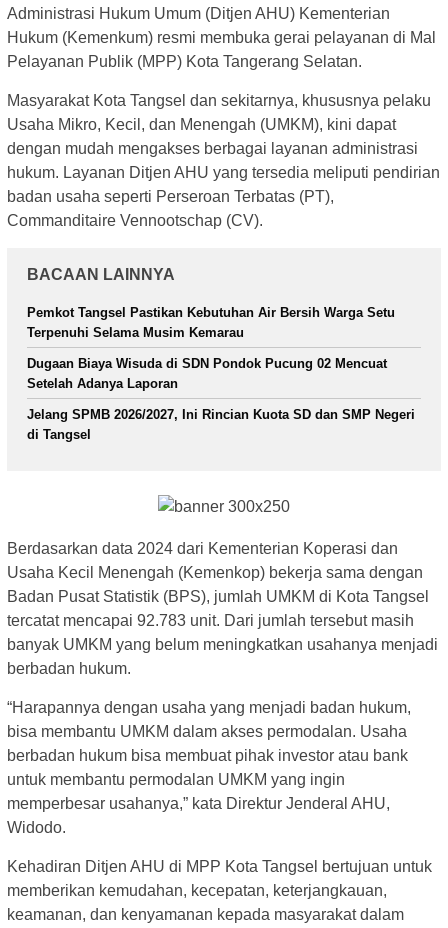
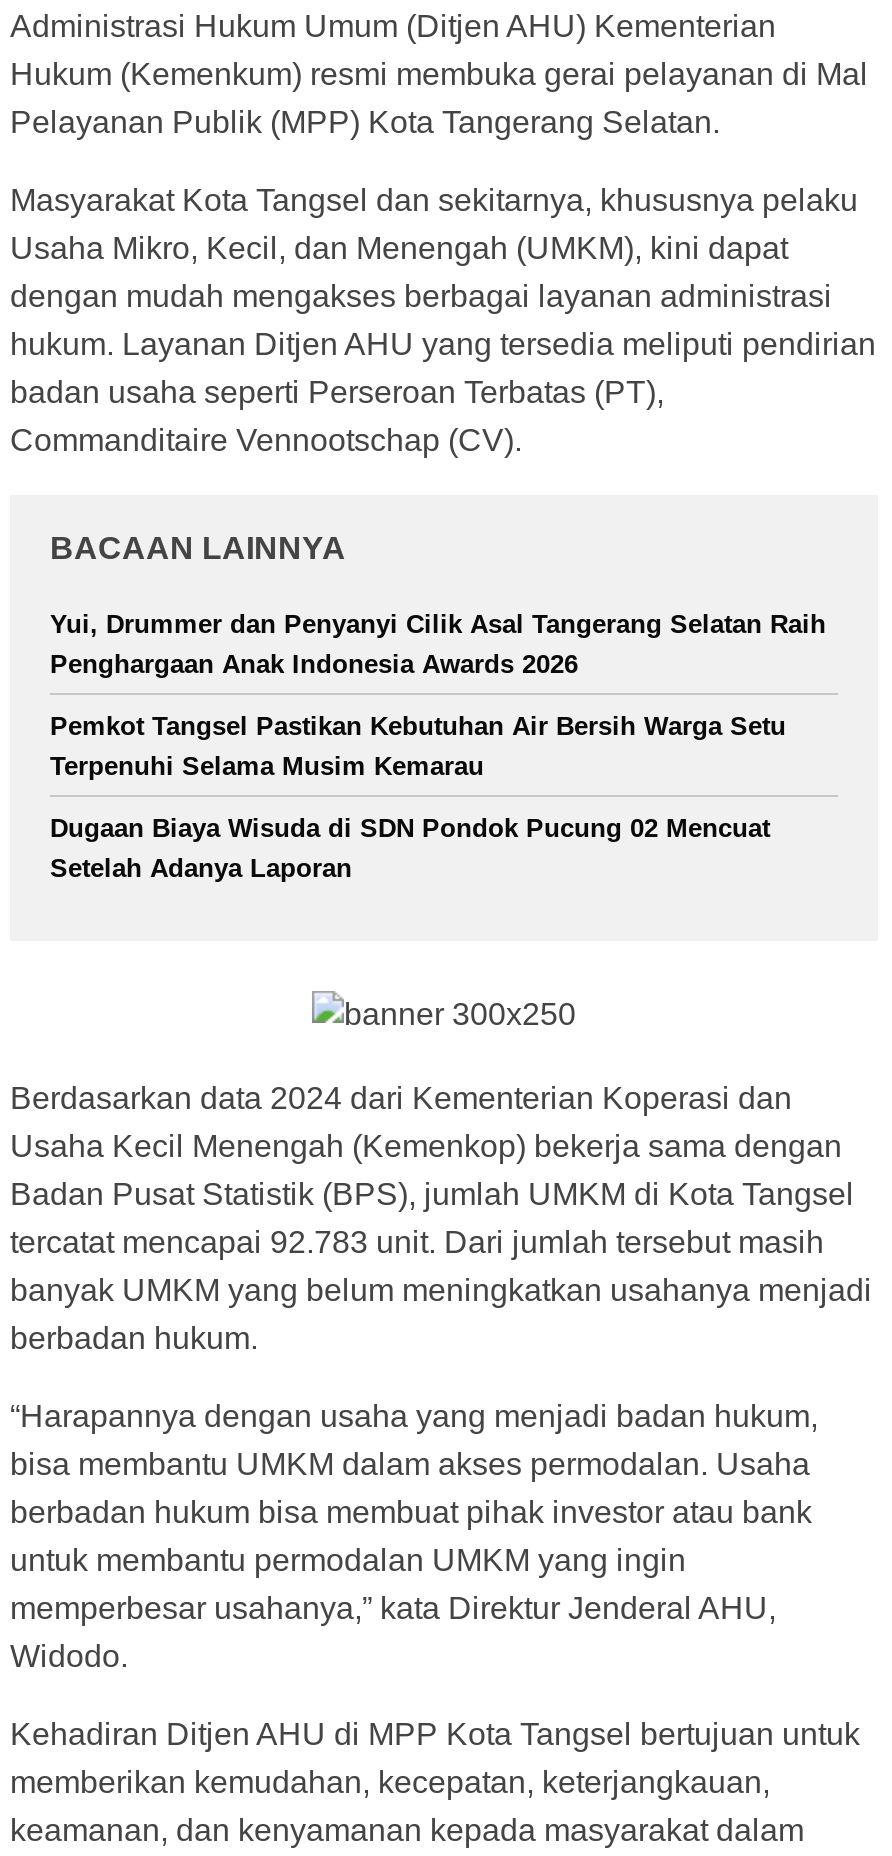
+ Yui, Drummer dan Penyanyi Cilik Asal Tangerang Selatan Raih
+ Penghargaan Anak Indonesia Awards 2026

moved down: Pemkot Tangsel Pastikan Kebutuhan Air Bersih Warga Setu | Terpenuhi Selama Musim Kemarau | Dugaan Biaya Wisuda di SDN Pondok Pucung 02 Mencuat | Setelah Adanya Laporan

- Jelang SPMB 2026/2027, Ini Rincian Kuota SD dan SMP Negeri
- di Tangsel
